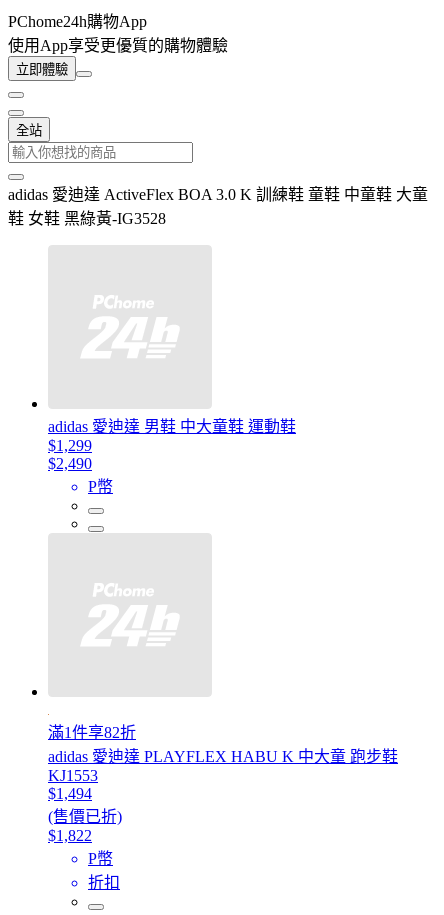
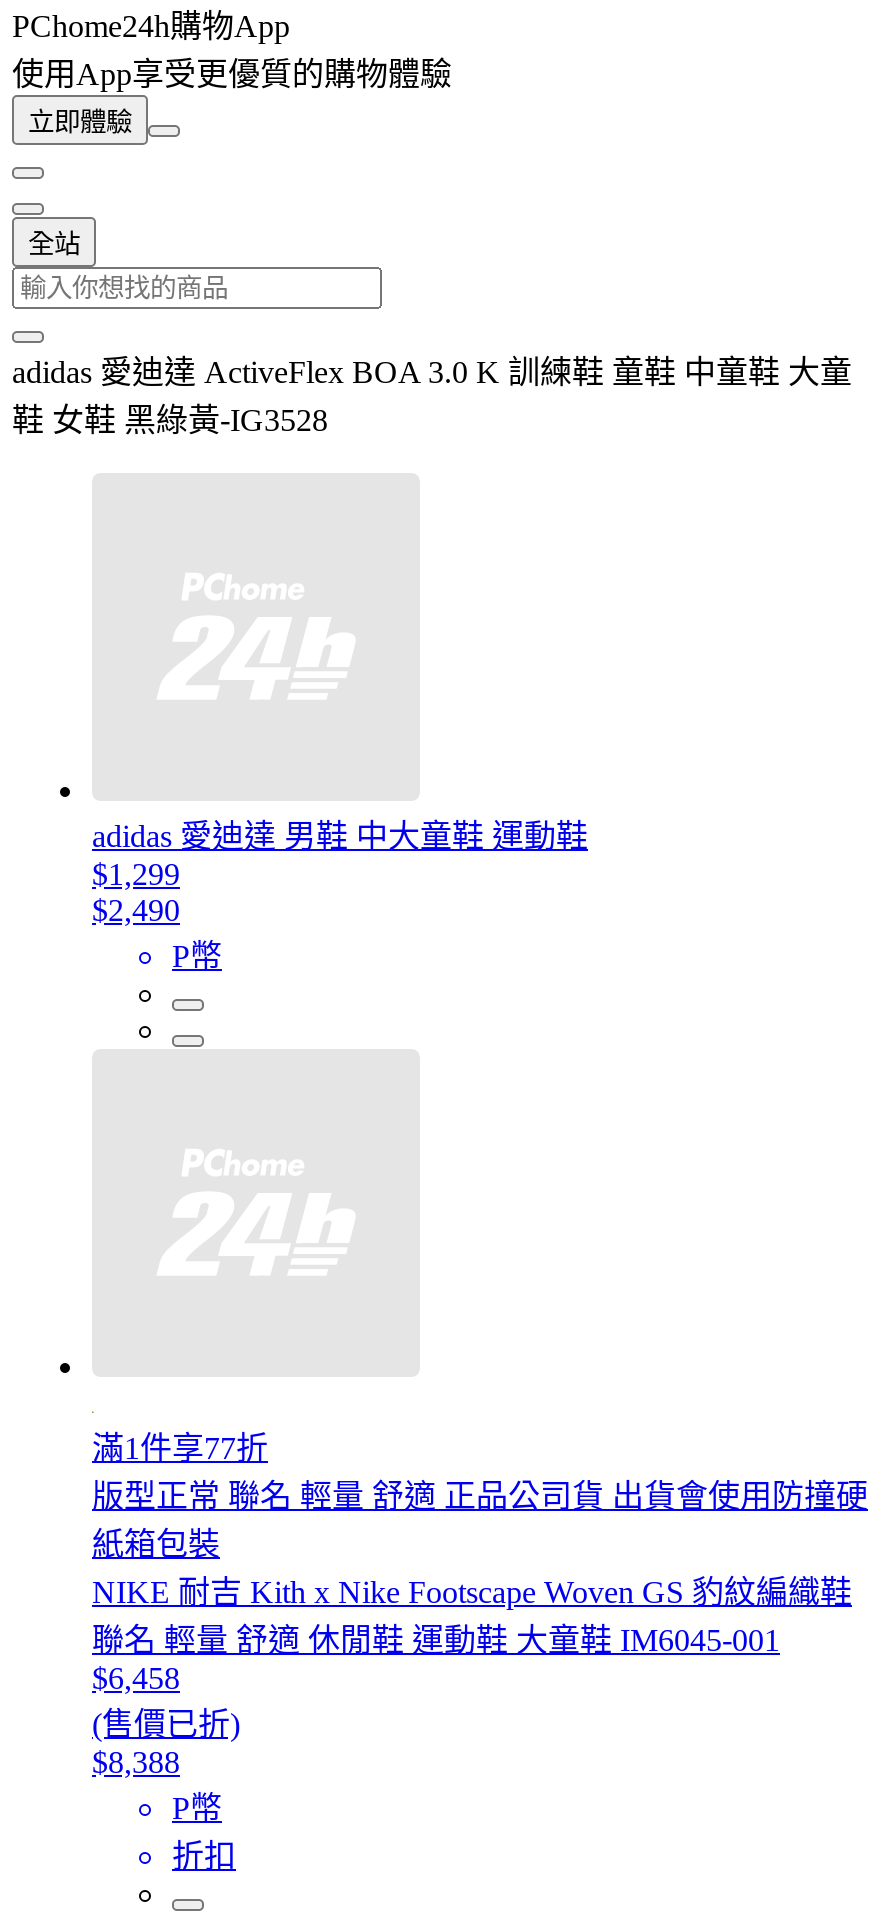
- 滿1件享82折
- adidas 愛迪達 PLAYFLEX HABU K 中大童 跑步鞋
- KJ1553
- $1,494
+ 滿1件享77折
+ 版型正常 聯名 輕量 舒適 正品公司貨 出貨會使用防撞硬
+ 紙箱包裝
+ NIKE 耐吉 Kith x Nike Footscape Woven GS 豹紋編織鞋
+ 聯名 輕量 舒適 休閒鞋 運動鞋 大童鞋 IM6045-001
+ $6,458

- $1,822
+ $8,388
